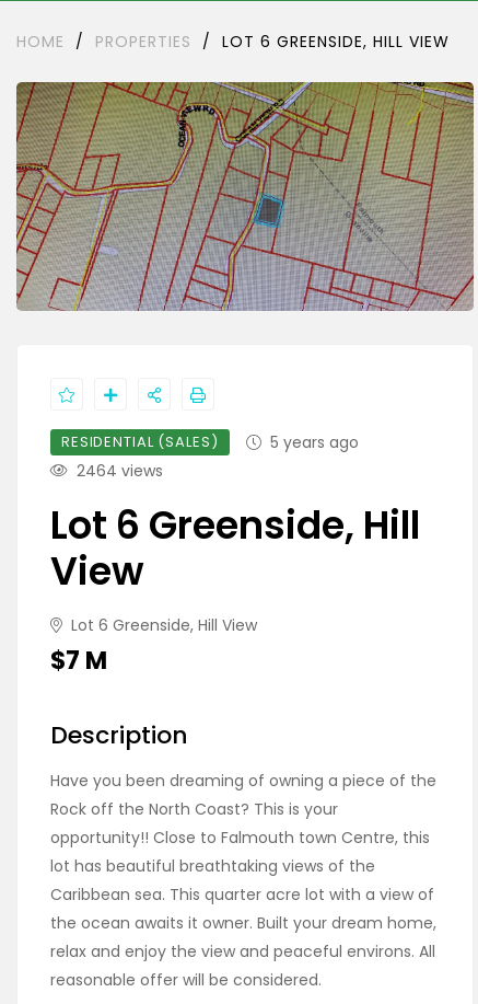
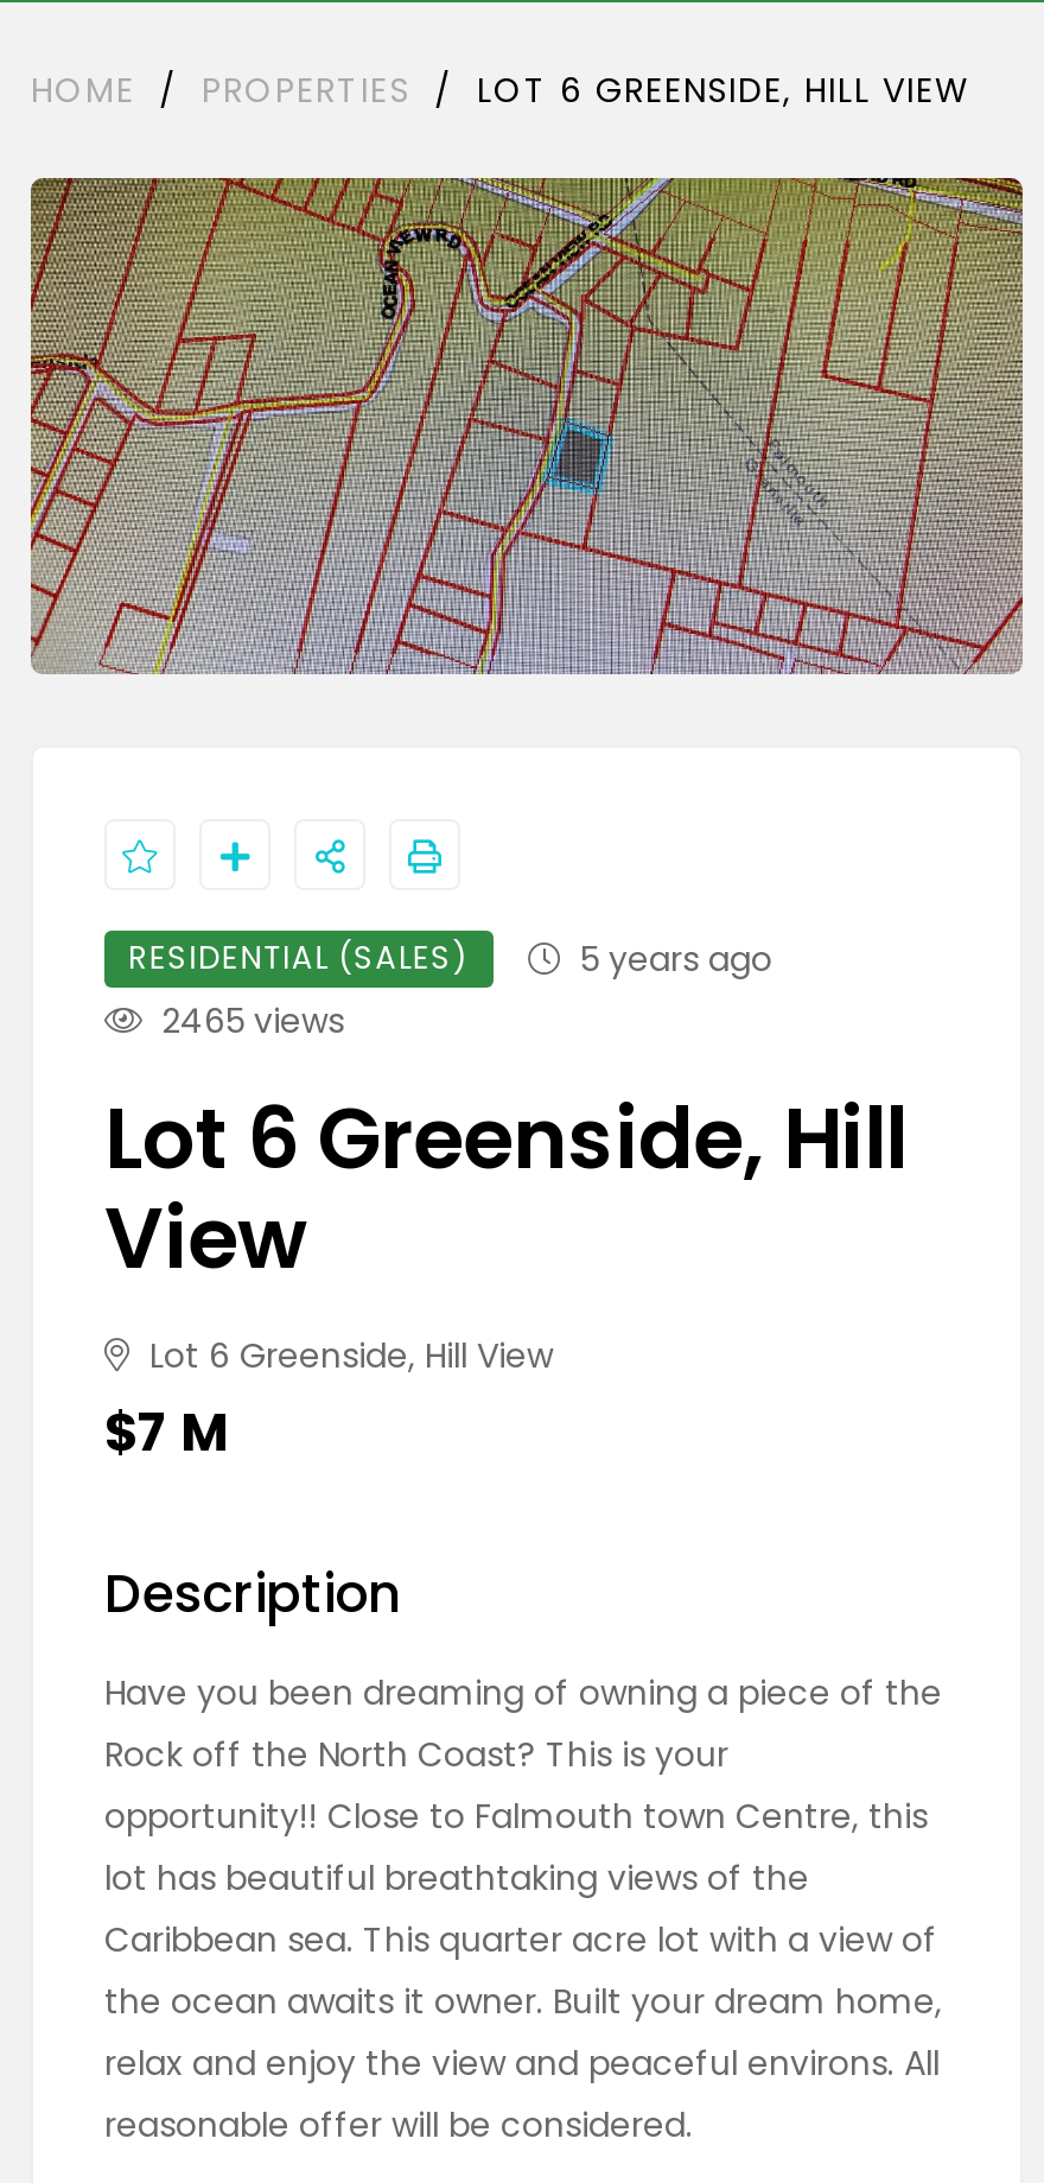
- 2464 views
+ 2465 views
